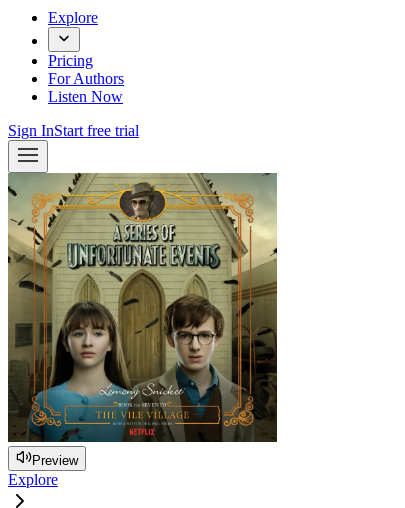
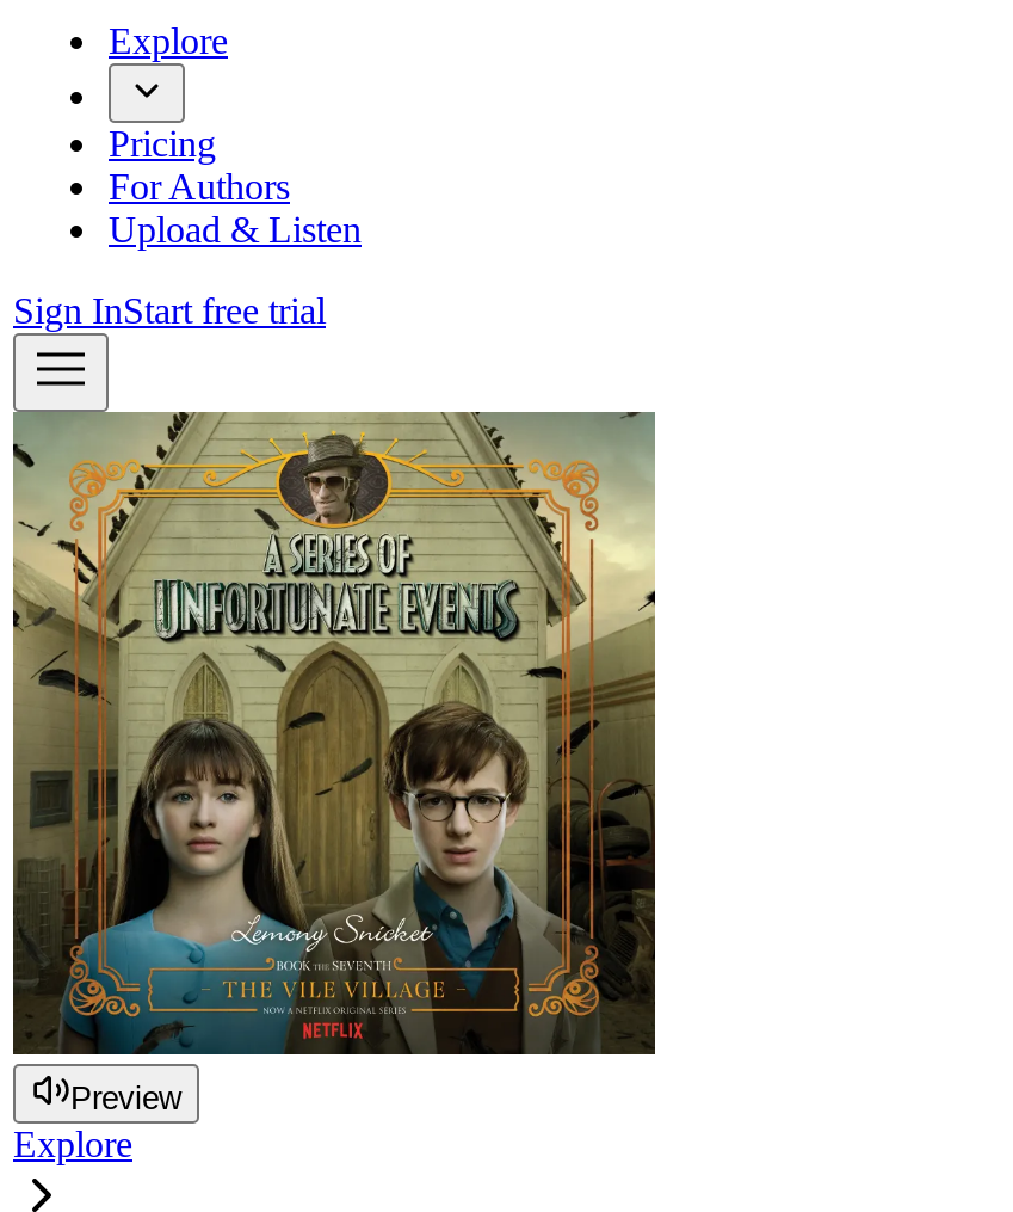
- Listen Now
+ Upload & Listen
